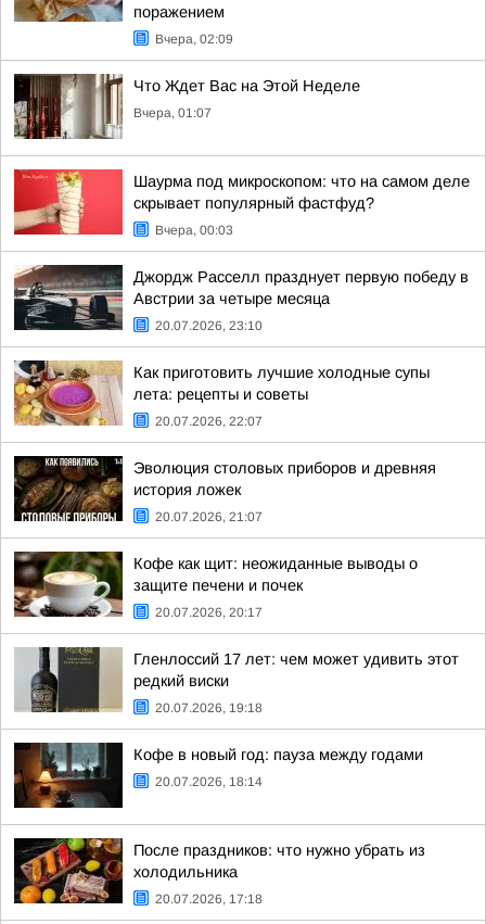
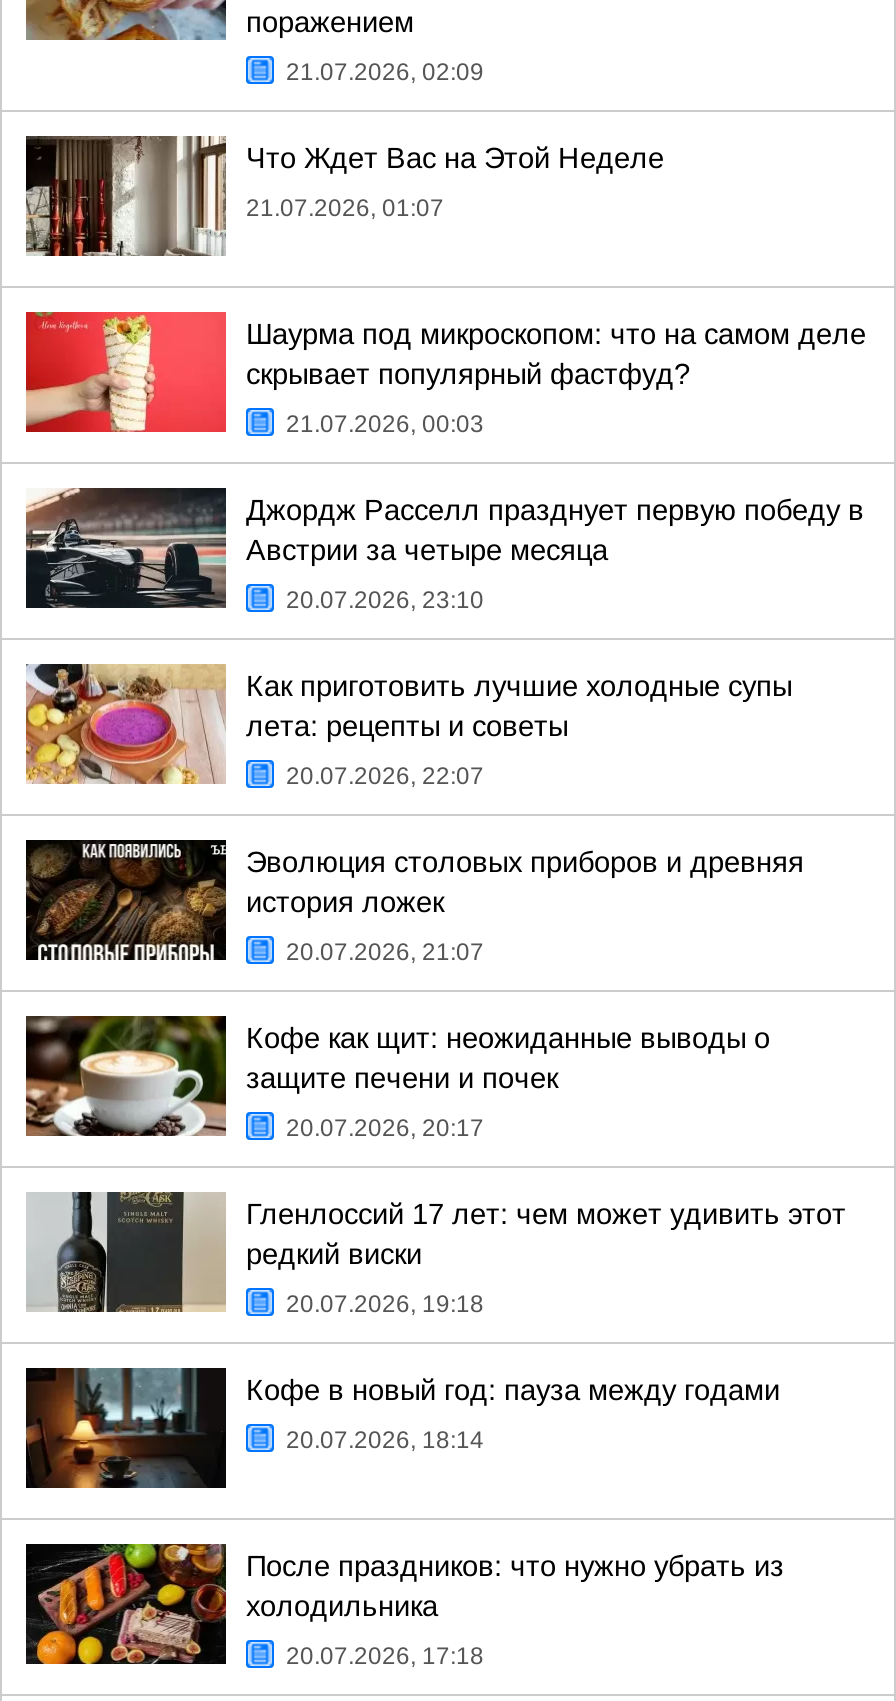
- Вчера, 02:09
+ 21.07.2026, 02:09

- Вчера, 01:07
+ 21.07.2026, 01:07

- Вчера, 00:03
+ 21.07.2026, 00:03
